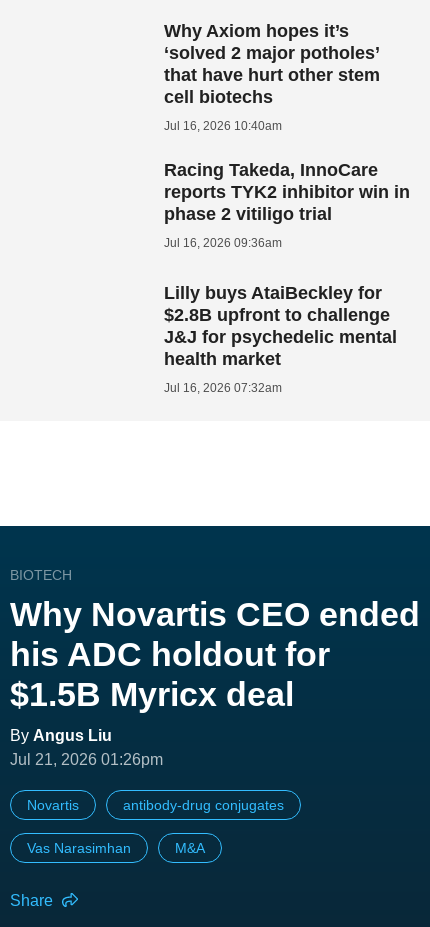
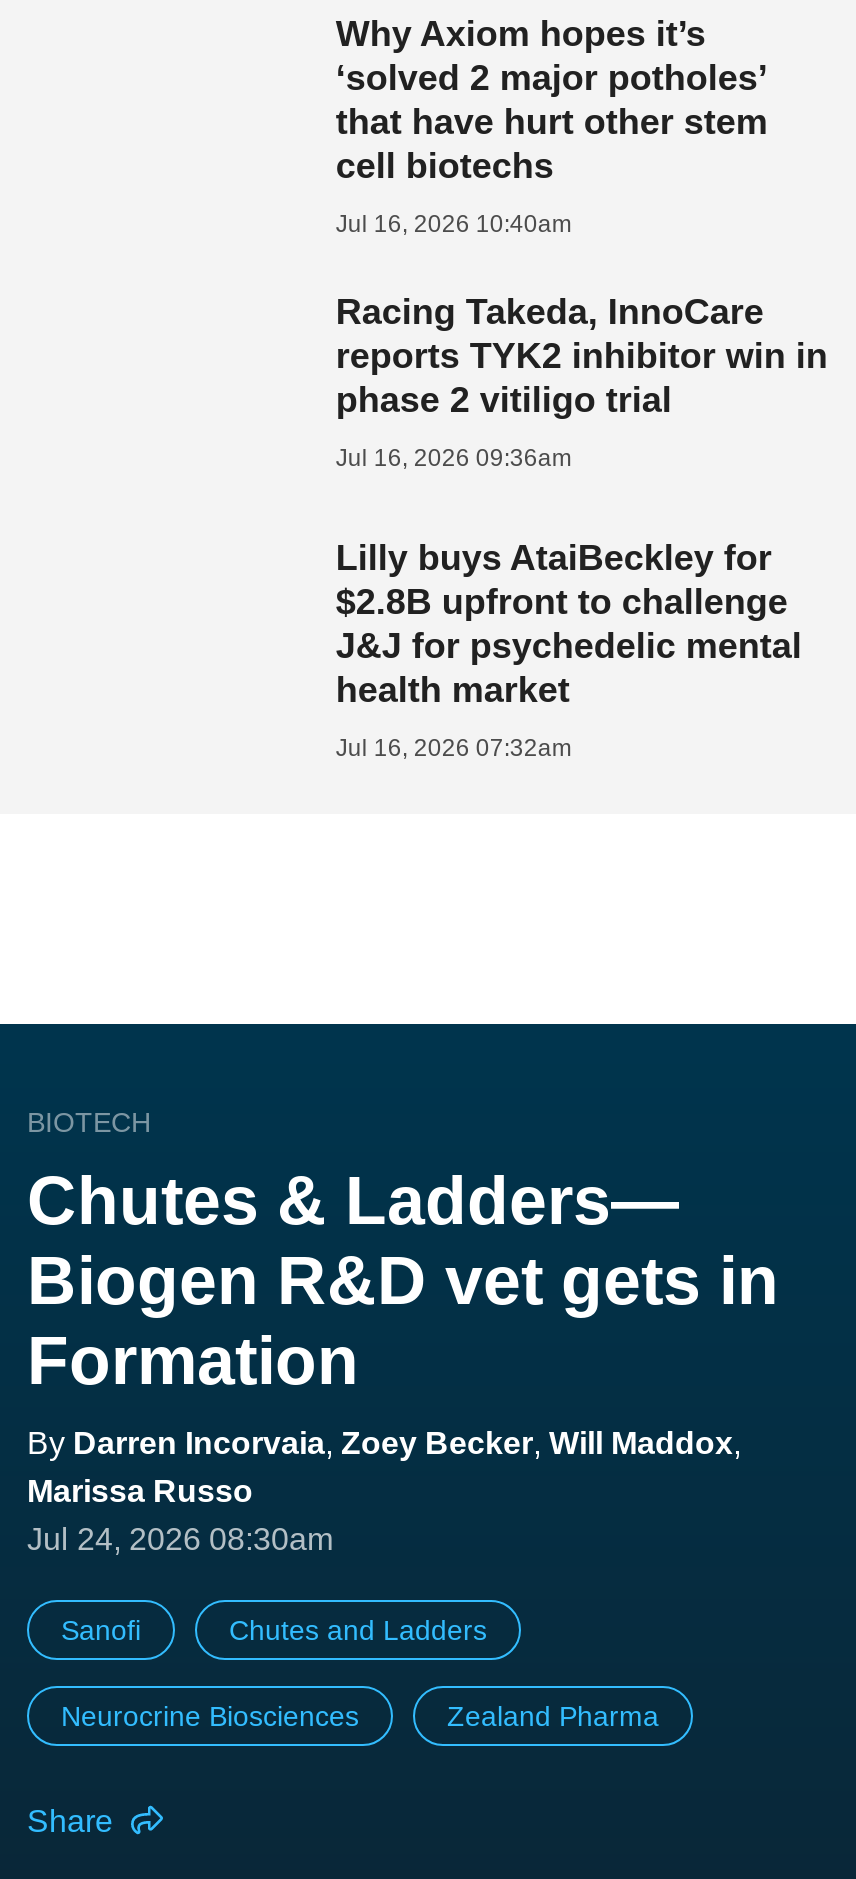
- Why Novartis CEO ended
- his ADC holdout for
- $1.5B Myricx deal
- By Angus Liu
- Jul 21, 2026 01:26pm
+ Chutes & Ladders—
+ Biogen R&D vet gets in
+ Formation
+ By Darren Incorvaia, Zoey Becker, Will Maddox,
+ Marissa Russo
+ Jul 24, 2026 08:30am

- Novartis
- antibody-drug conjugates
+ Sanofi
+ Chutes and Ladders

- Vas Narasimhan
- M&A
+ Neurocrine Biosciences
+ Zealand Pharma
